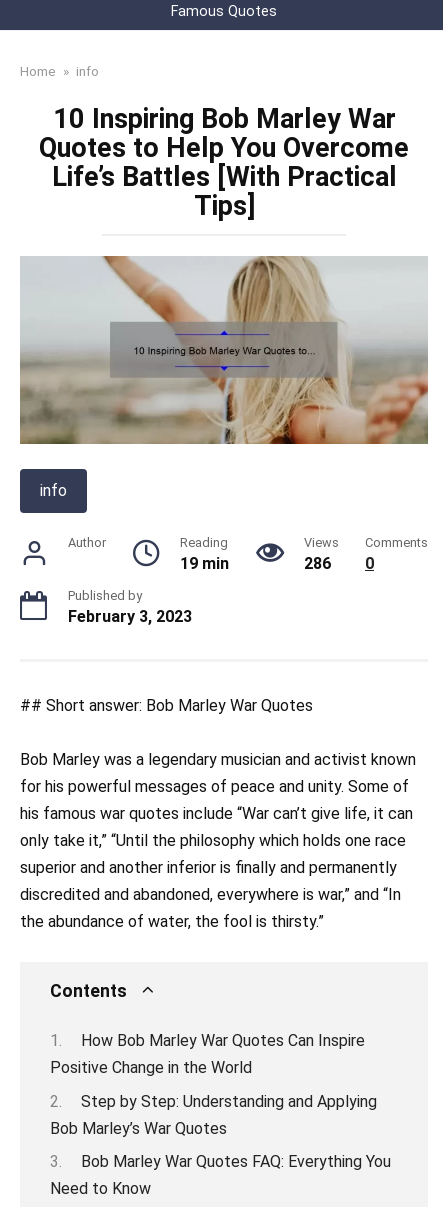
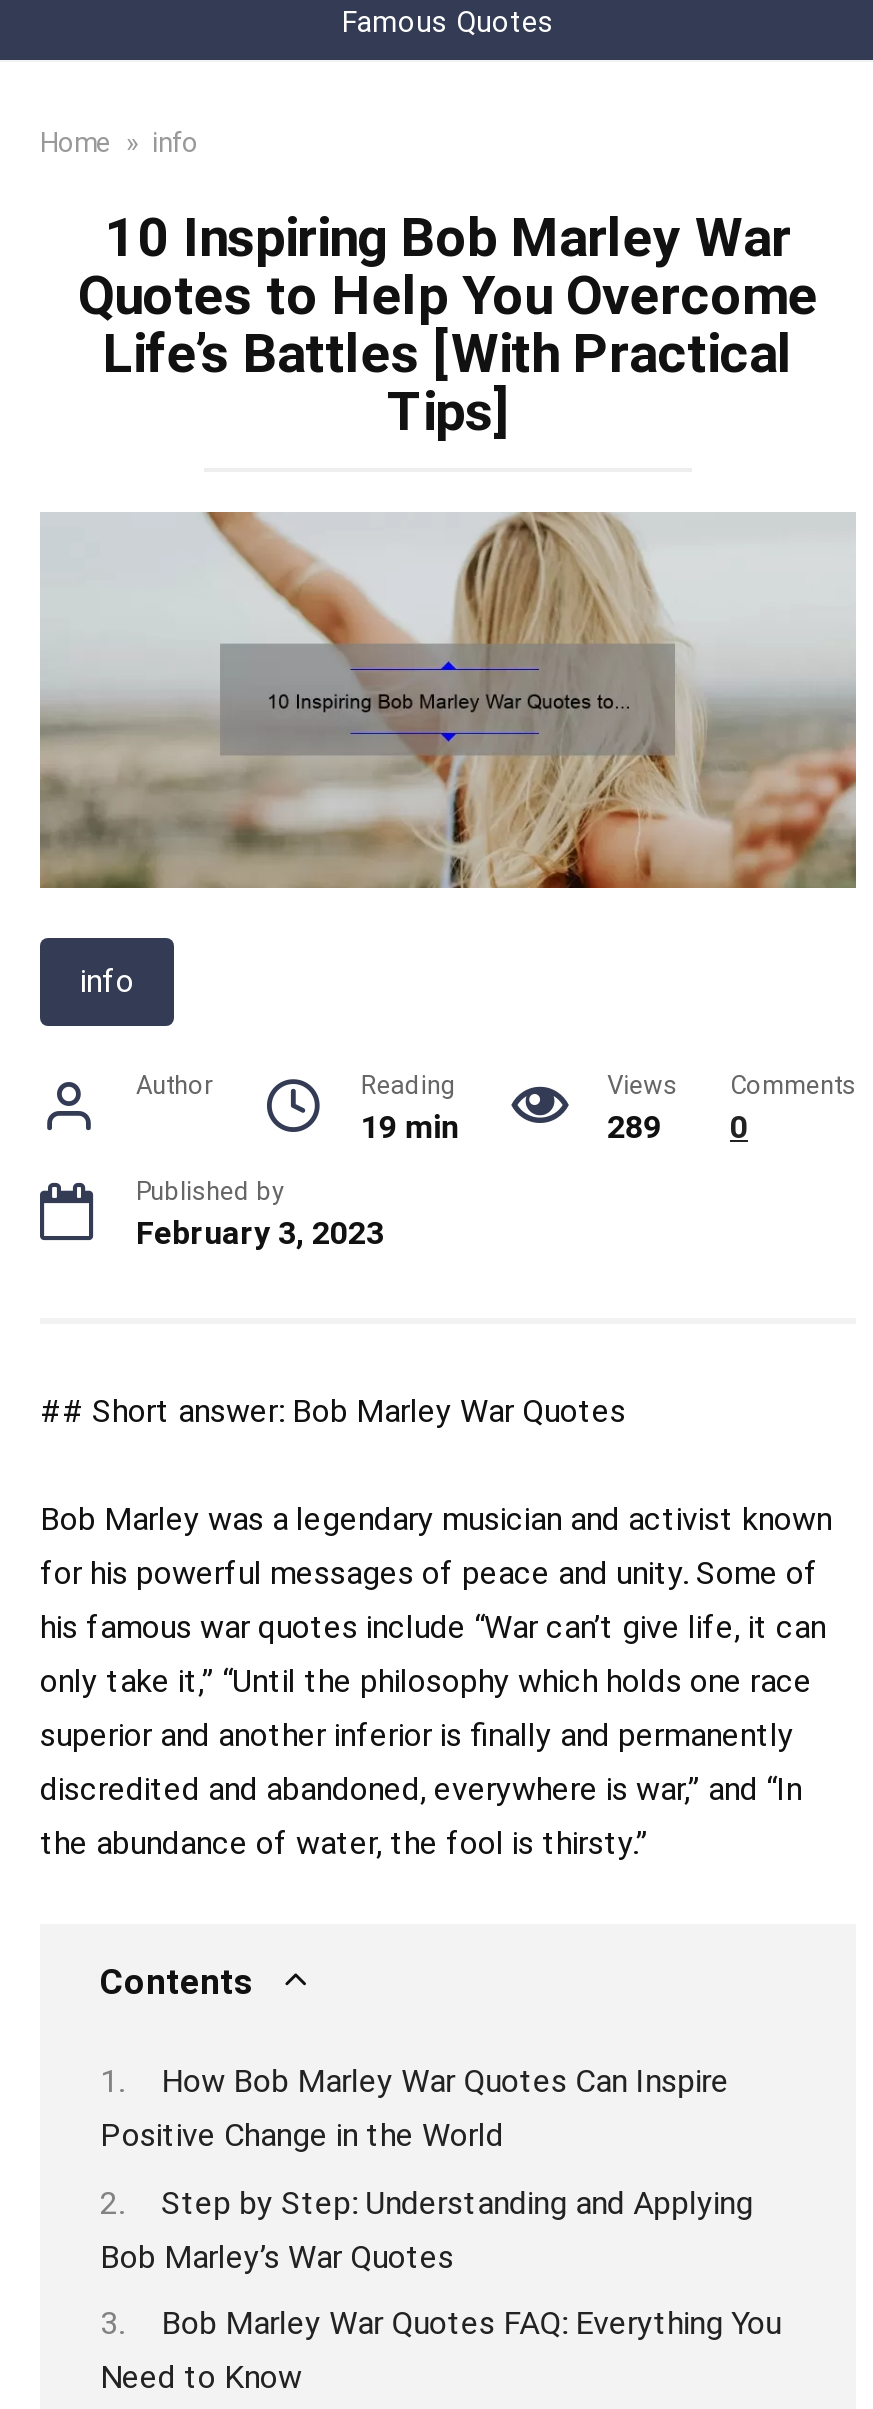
- 286 0
+ 289 0
